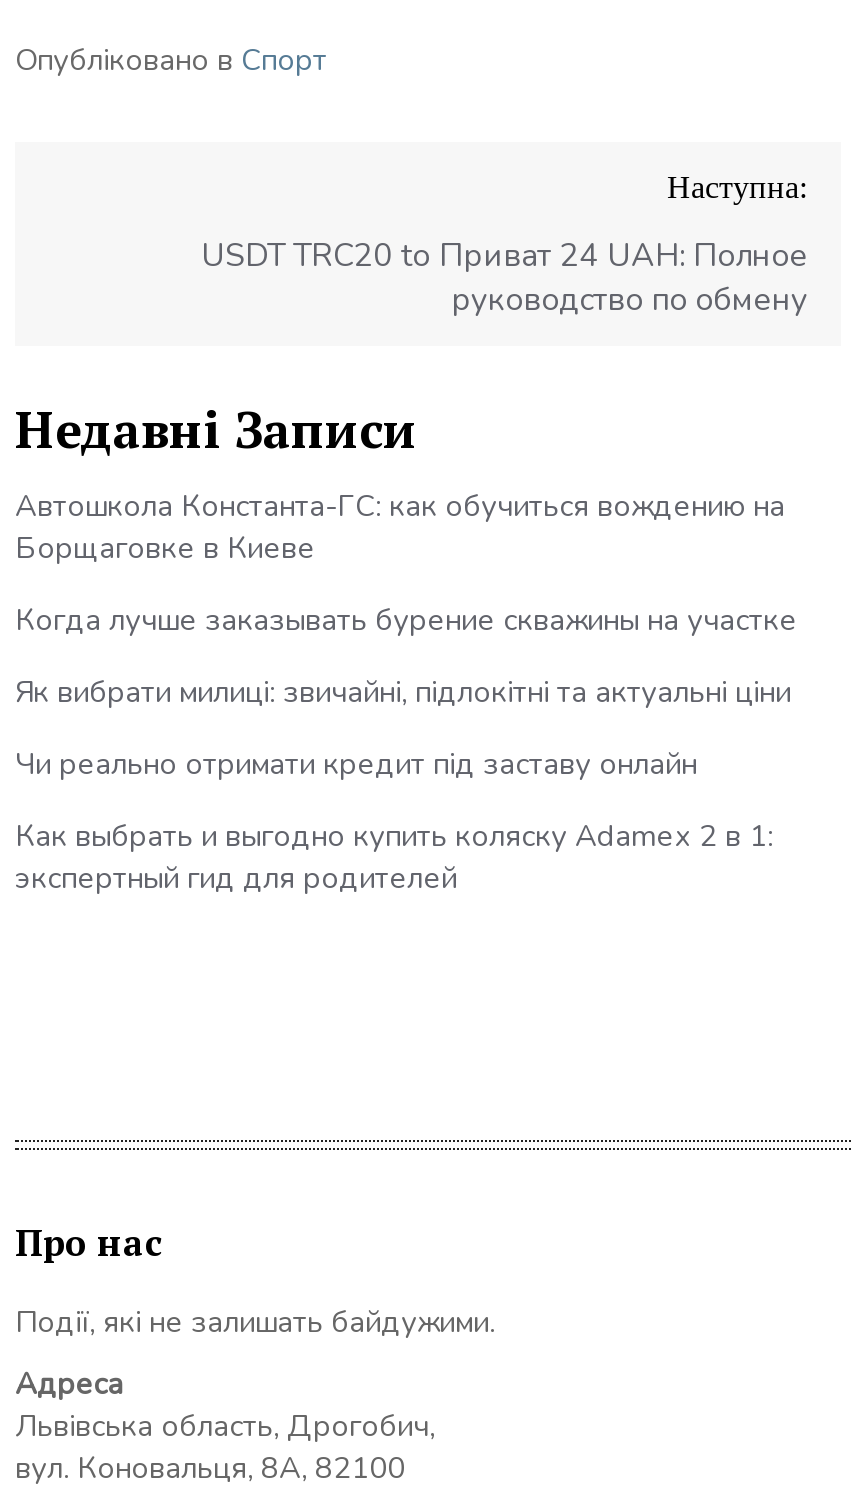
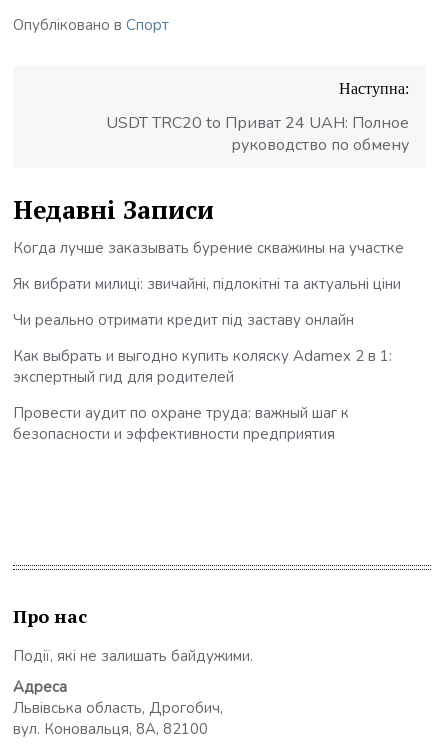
- Автошкола Константа-ГС: как обучиться вождению на
- Борщаговке в Киеве

moved up: Когда лучше заказывать бурение скважины на участке | Як вибрати милиці: звичайні, підлокітні та актуальні ціни | Чи реально отримати кредит під заставу онлайн | Как выбрать и выгодно купить коляску Adamex 2 в 1: | экспертный гид для родителей

+ Провести аудит по охране труда: важный шаг к
+ безопасности и эффективности предприятия
